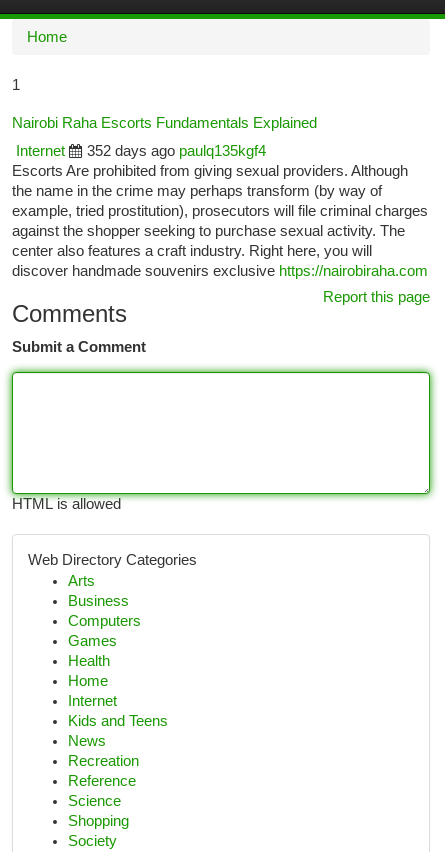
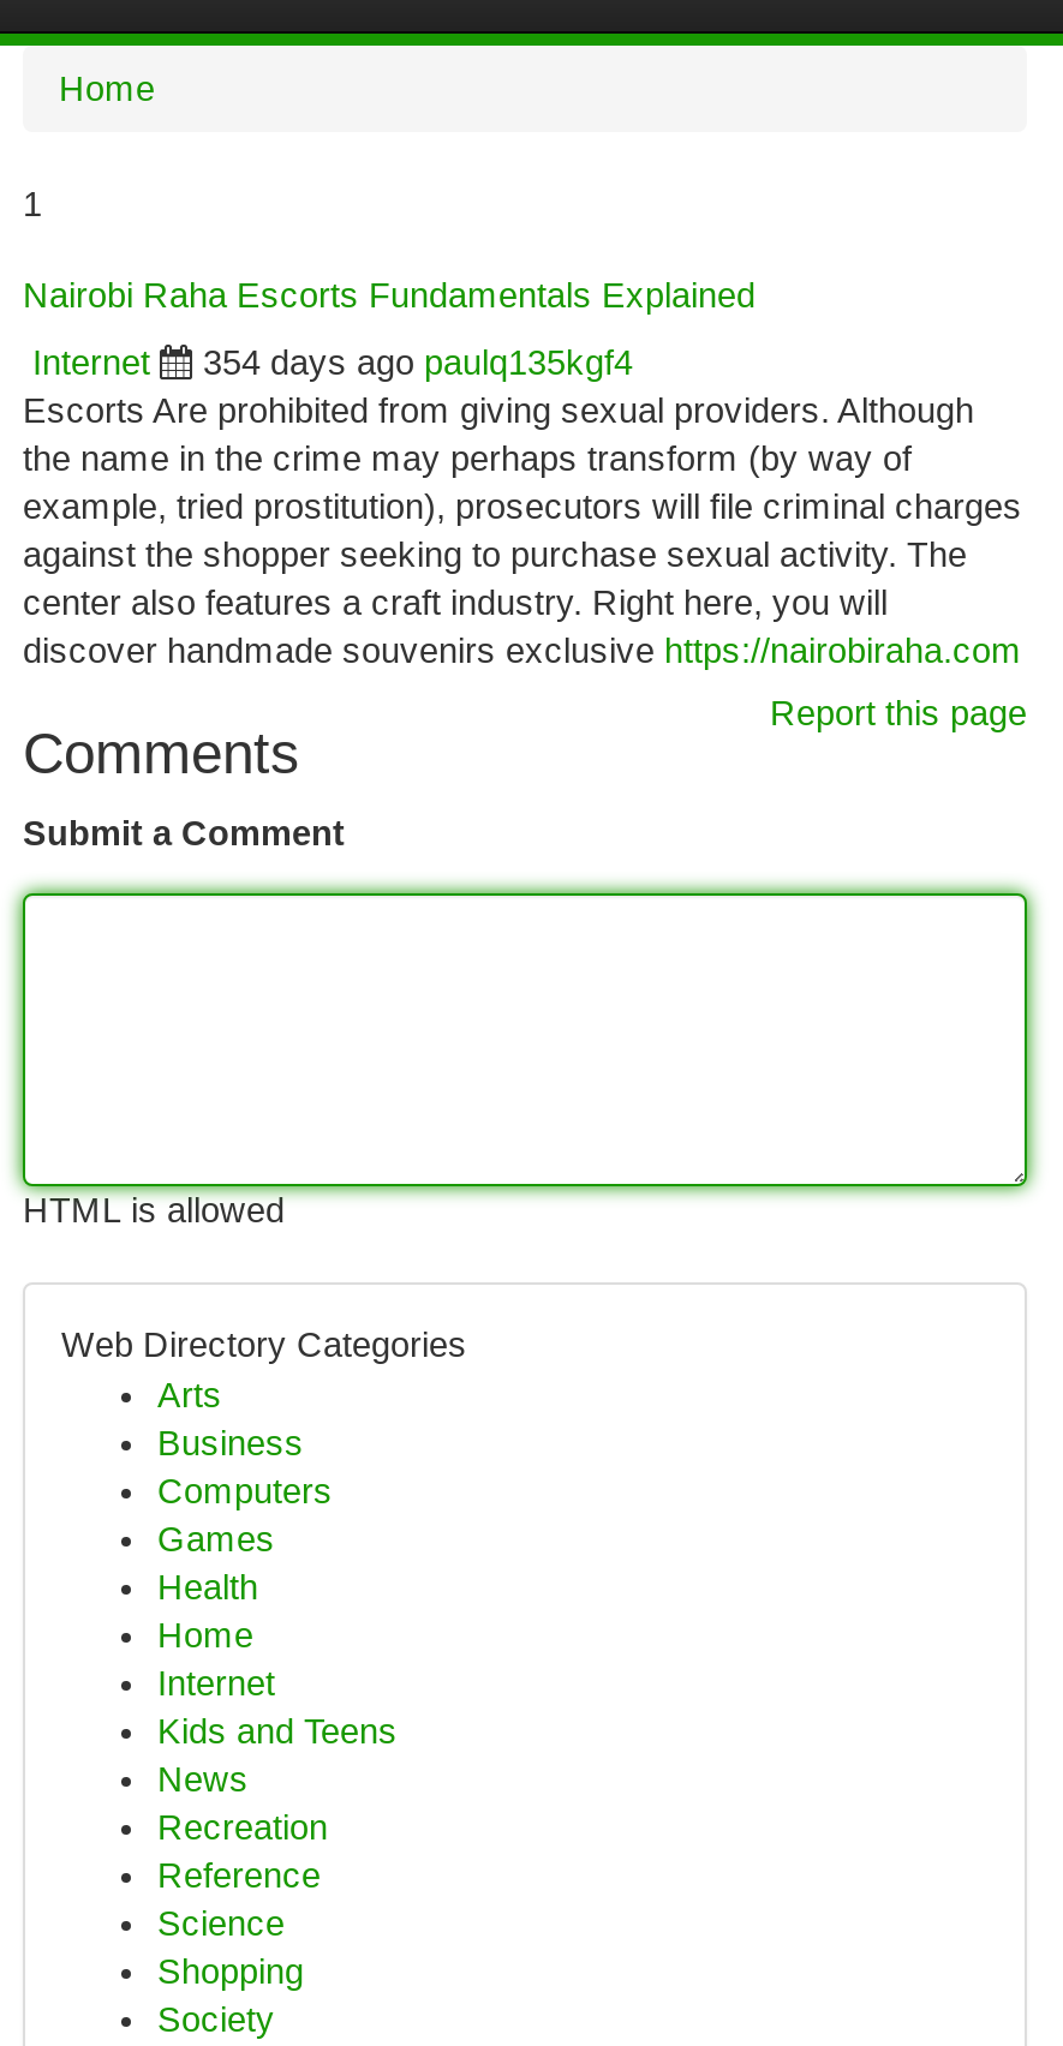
- 352 days ago paulq135kgf4
+ 354 days ago paulq135kgf4
